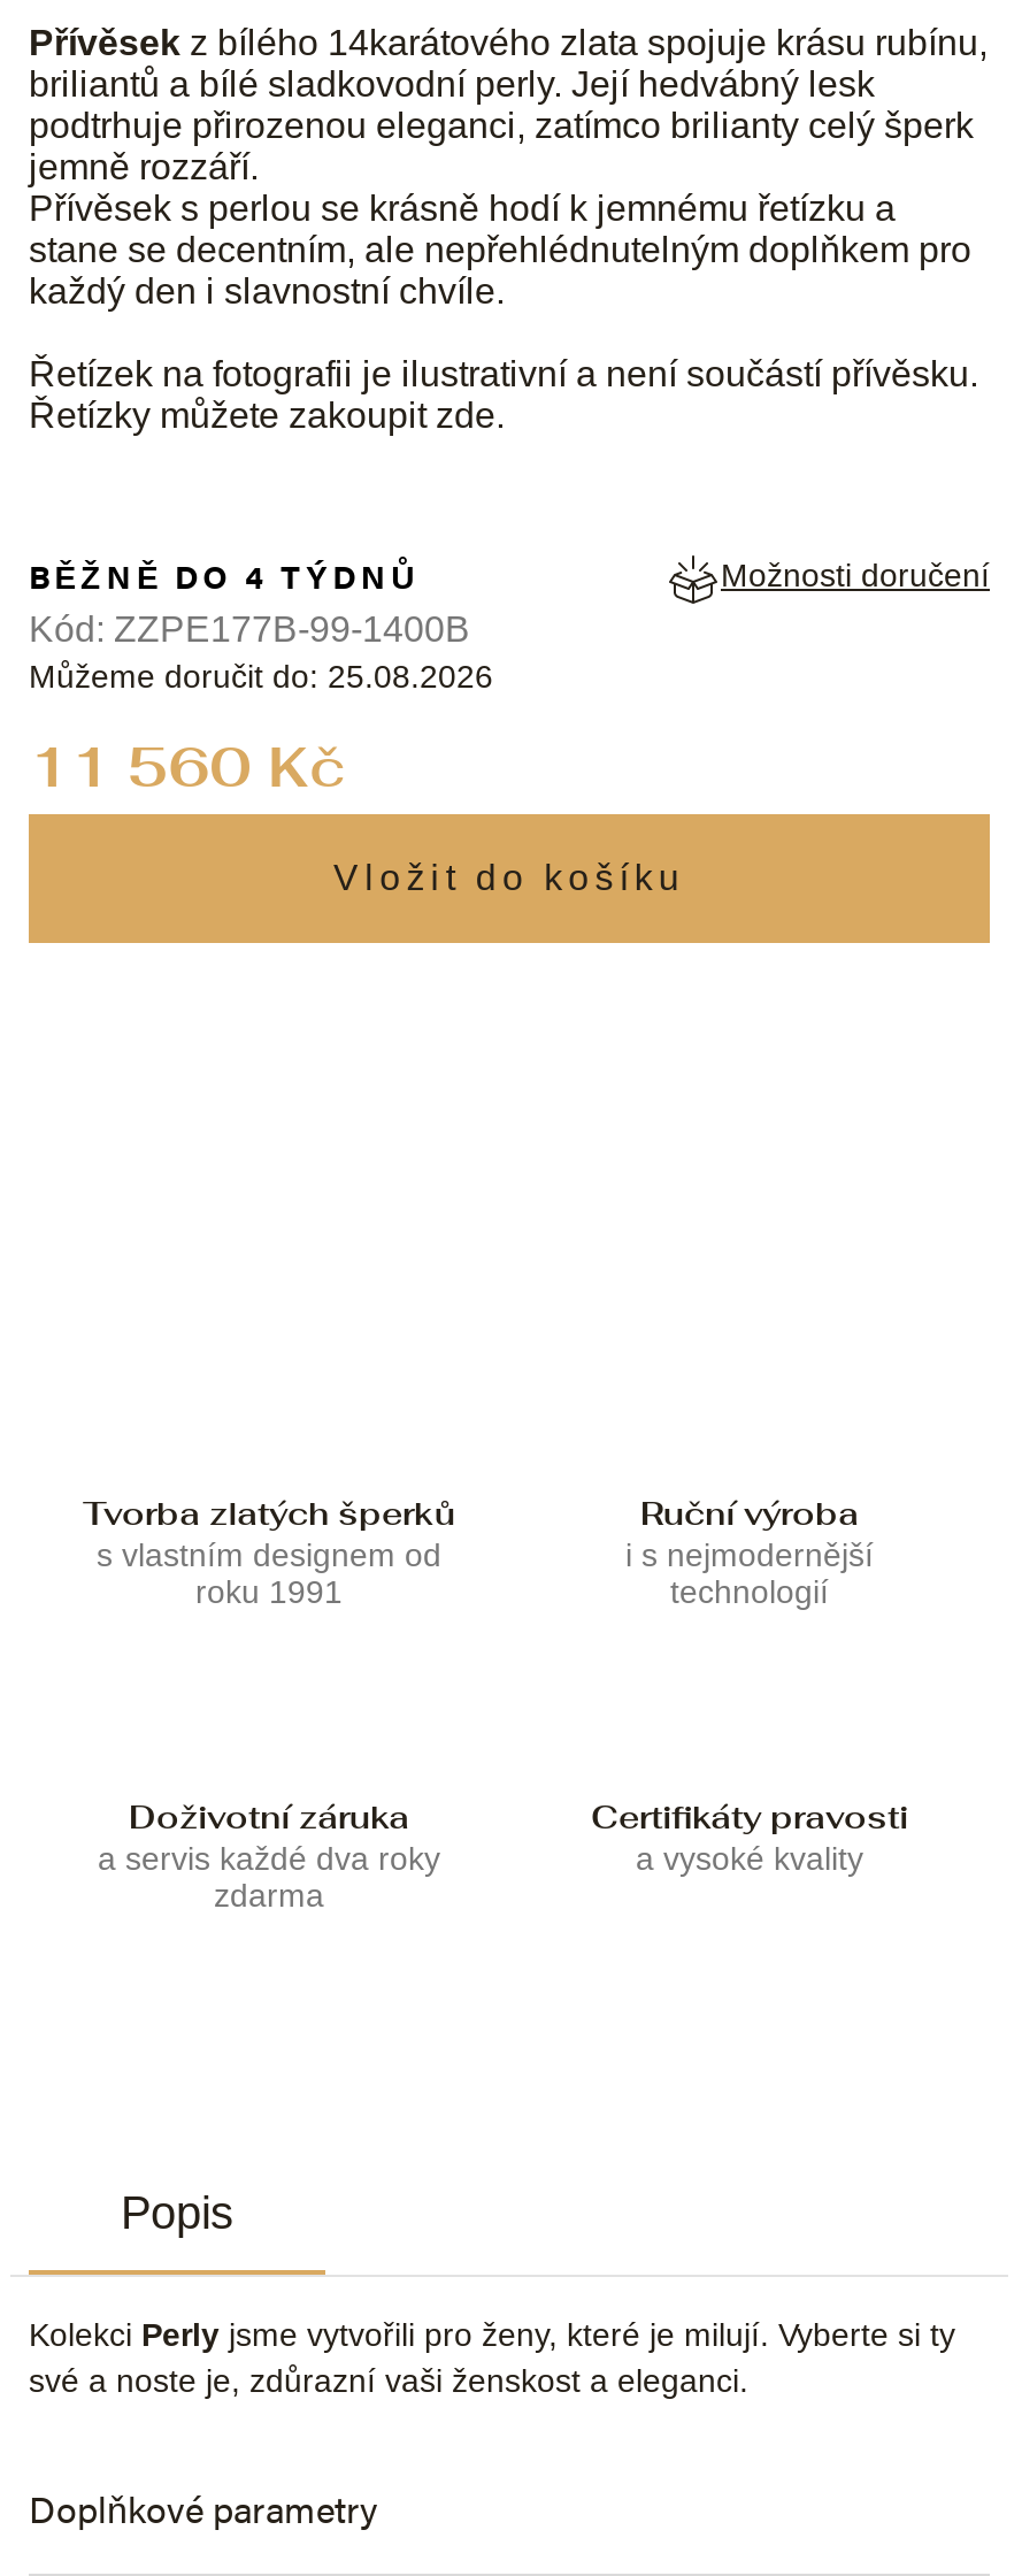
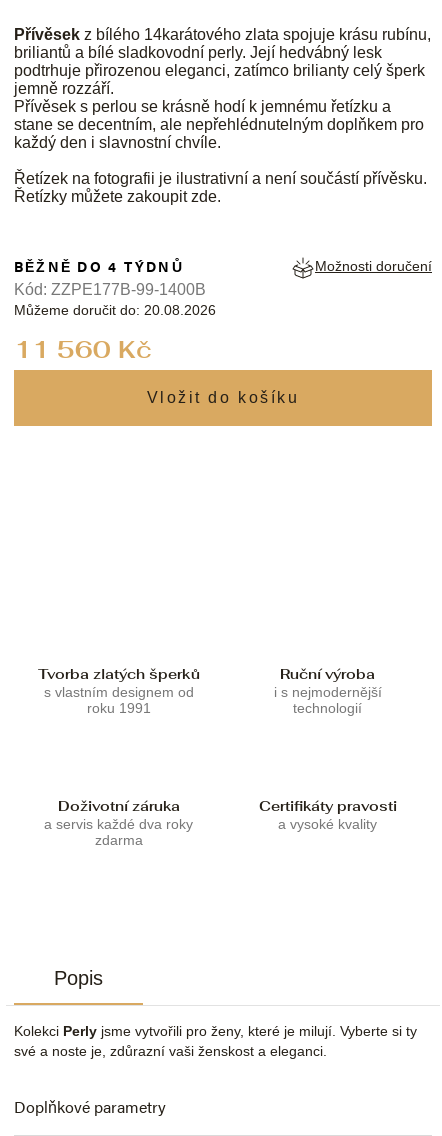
- Můžeme doručit do: 25.08.2026
+ Můžeme doručit do: 20.08.2026
